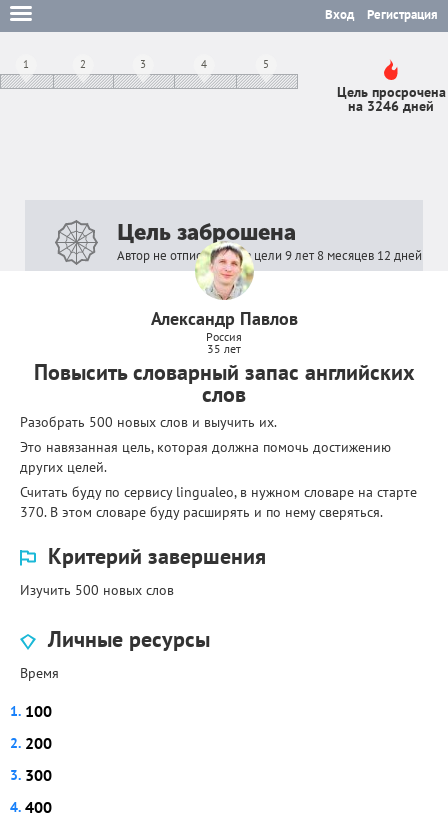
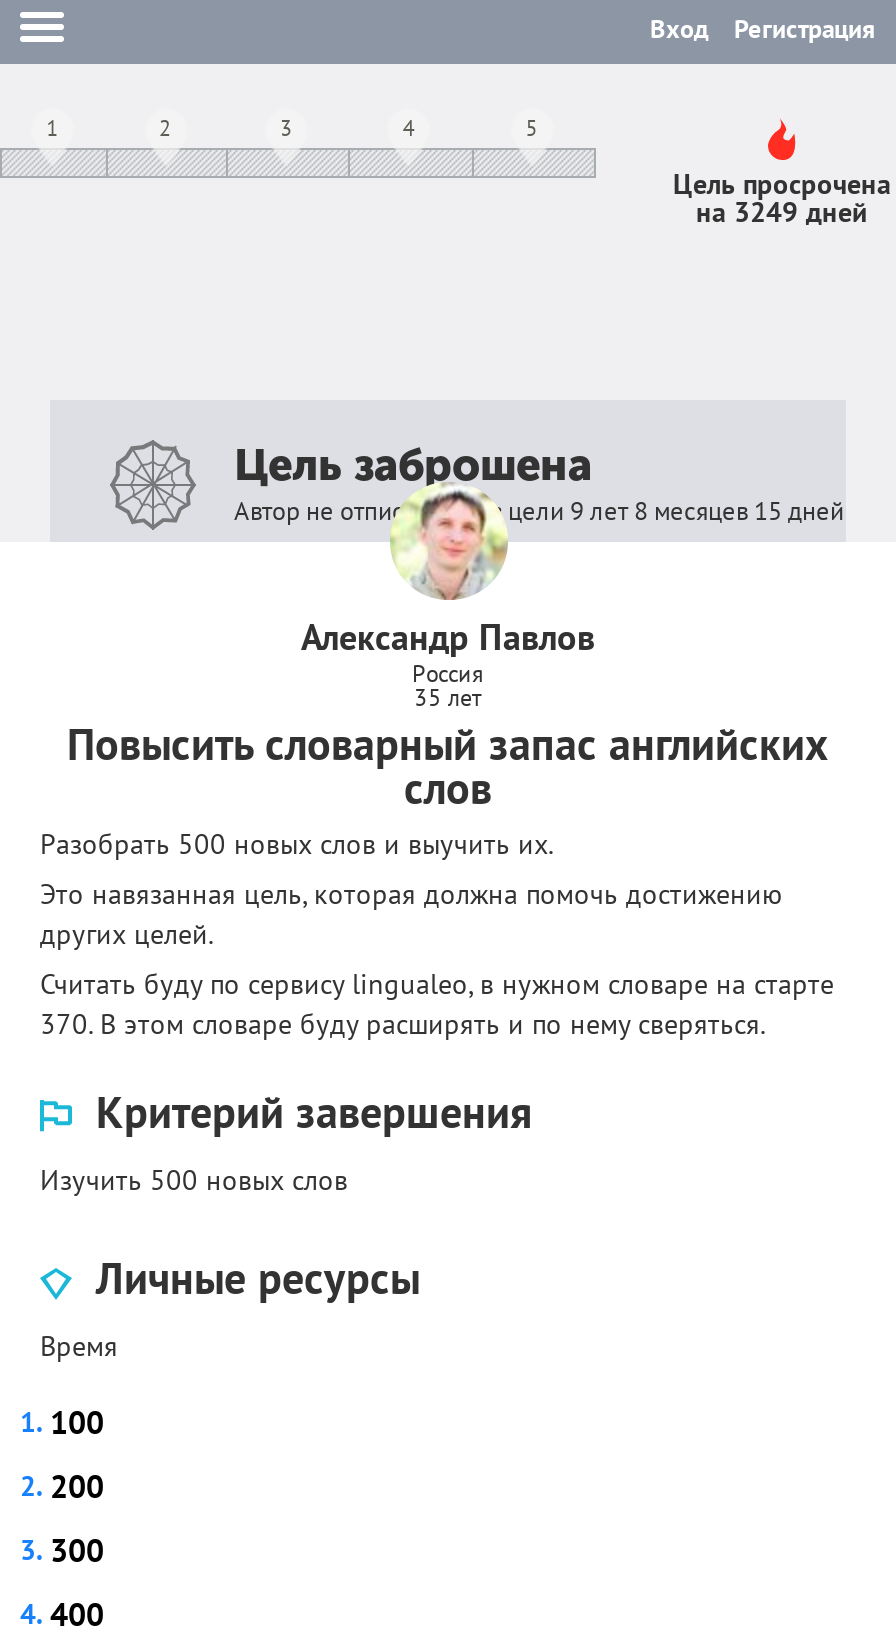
- на 3246 дней
+ на 3249 дней

- Автор не отписывался в цели 9 лет 8 месяцев 12 дней
+ Автор не отписывался в цели 9 лет 8 месяцев 15 дней
